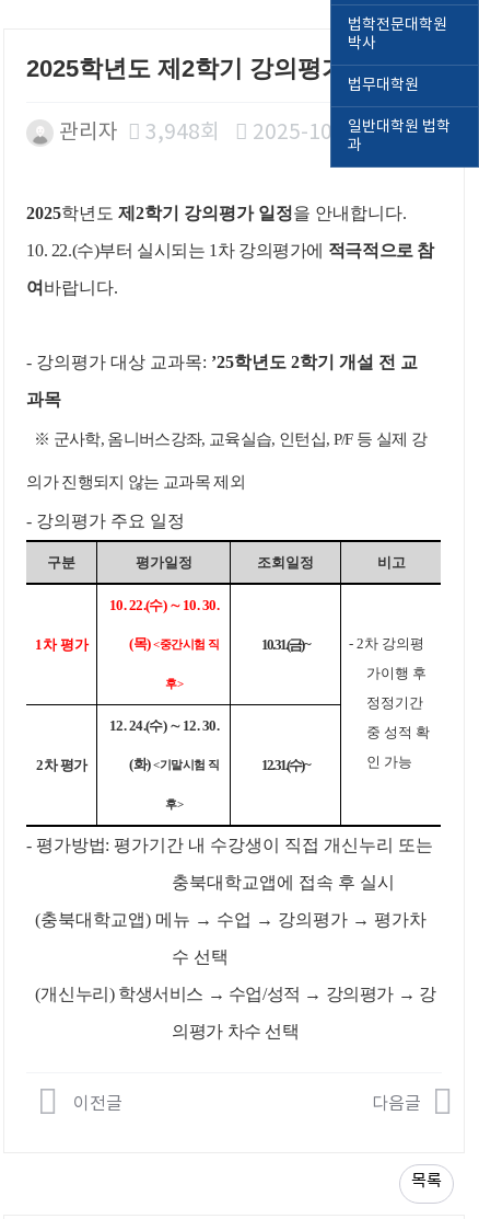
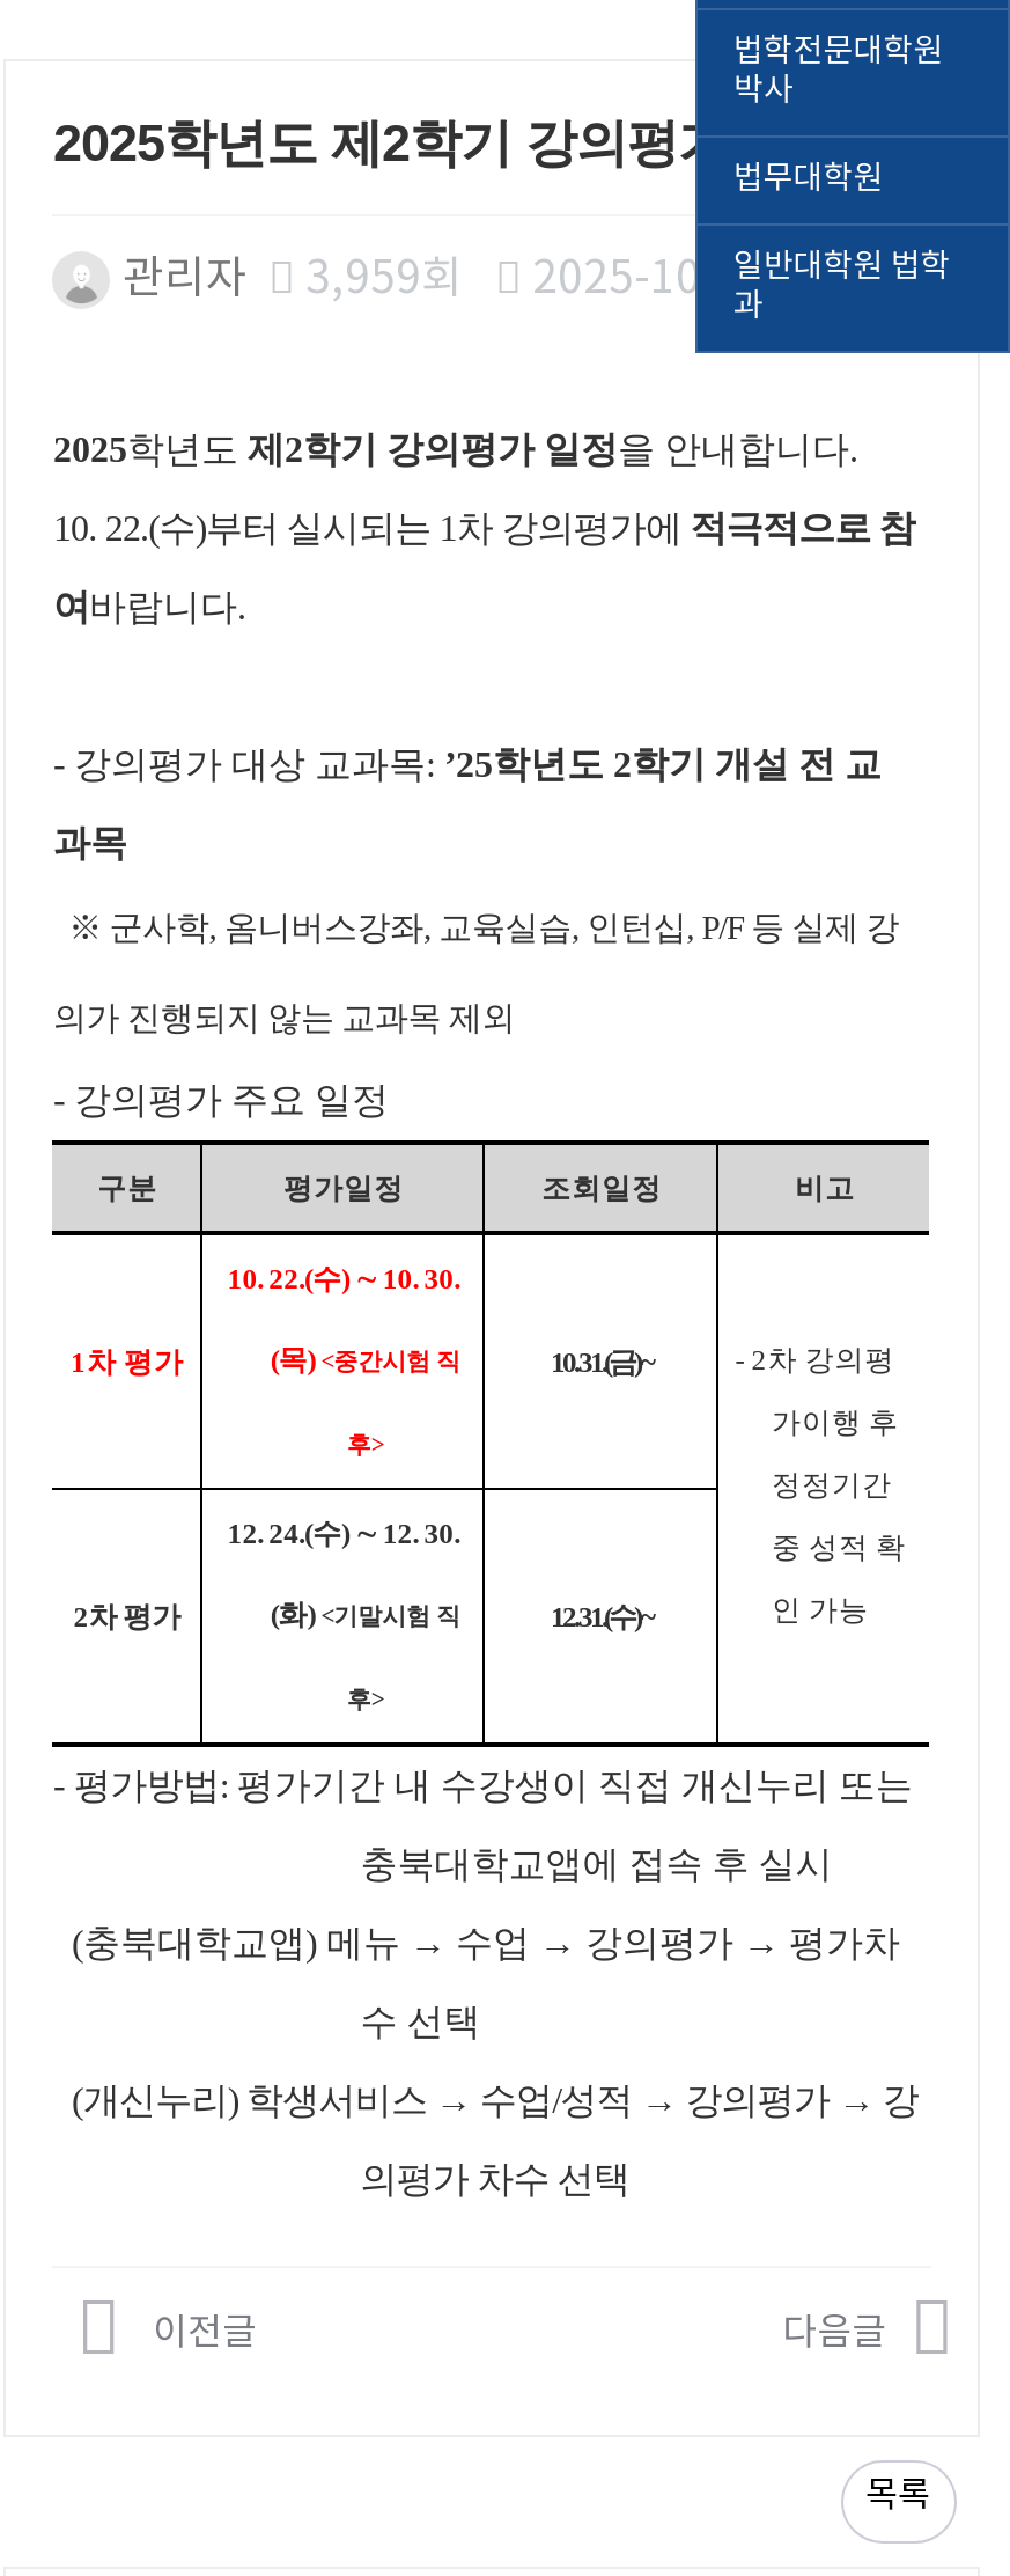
- 3,948회
+ 3,959회
